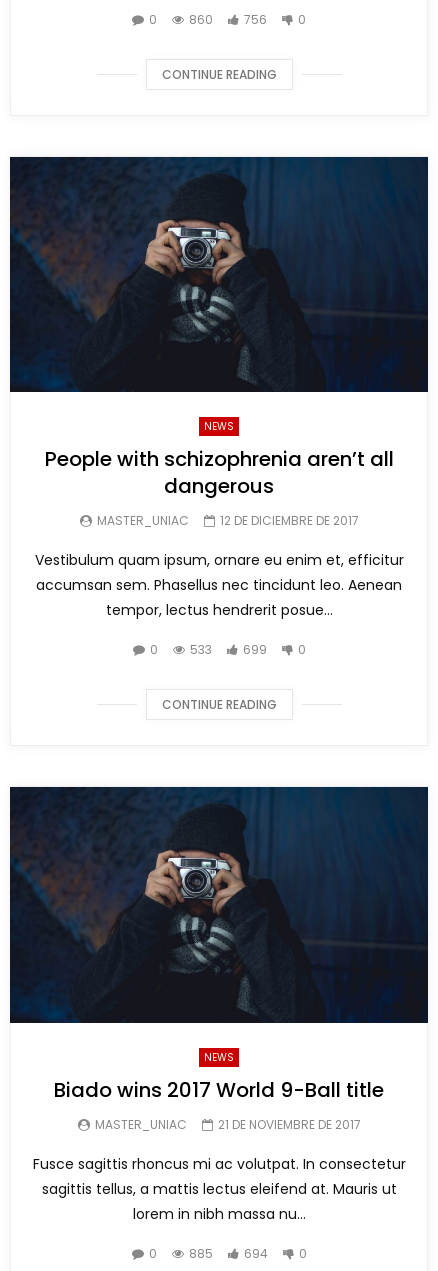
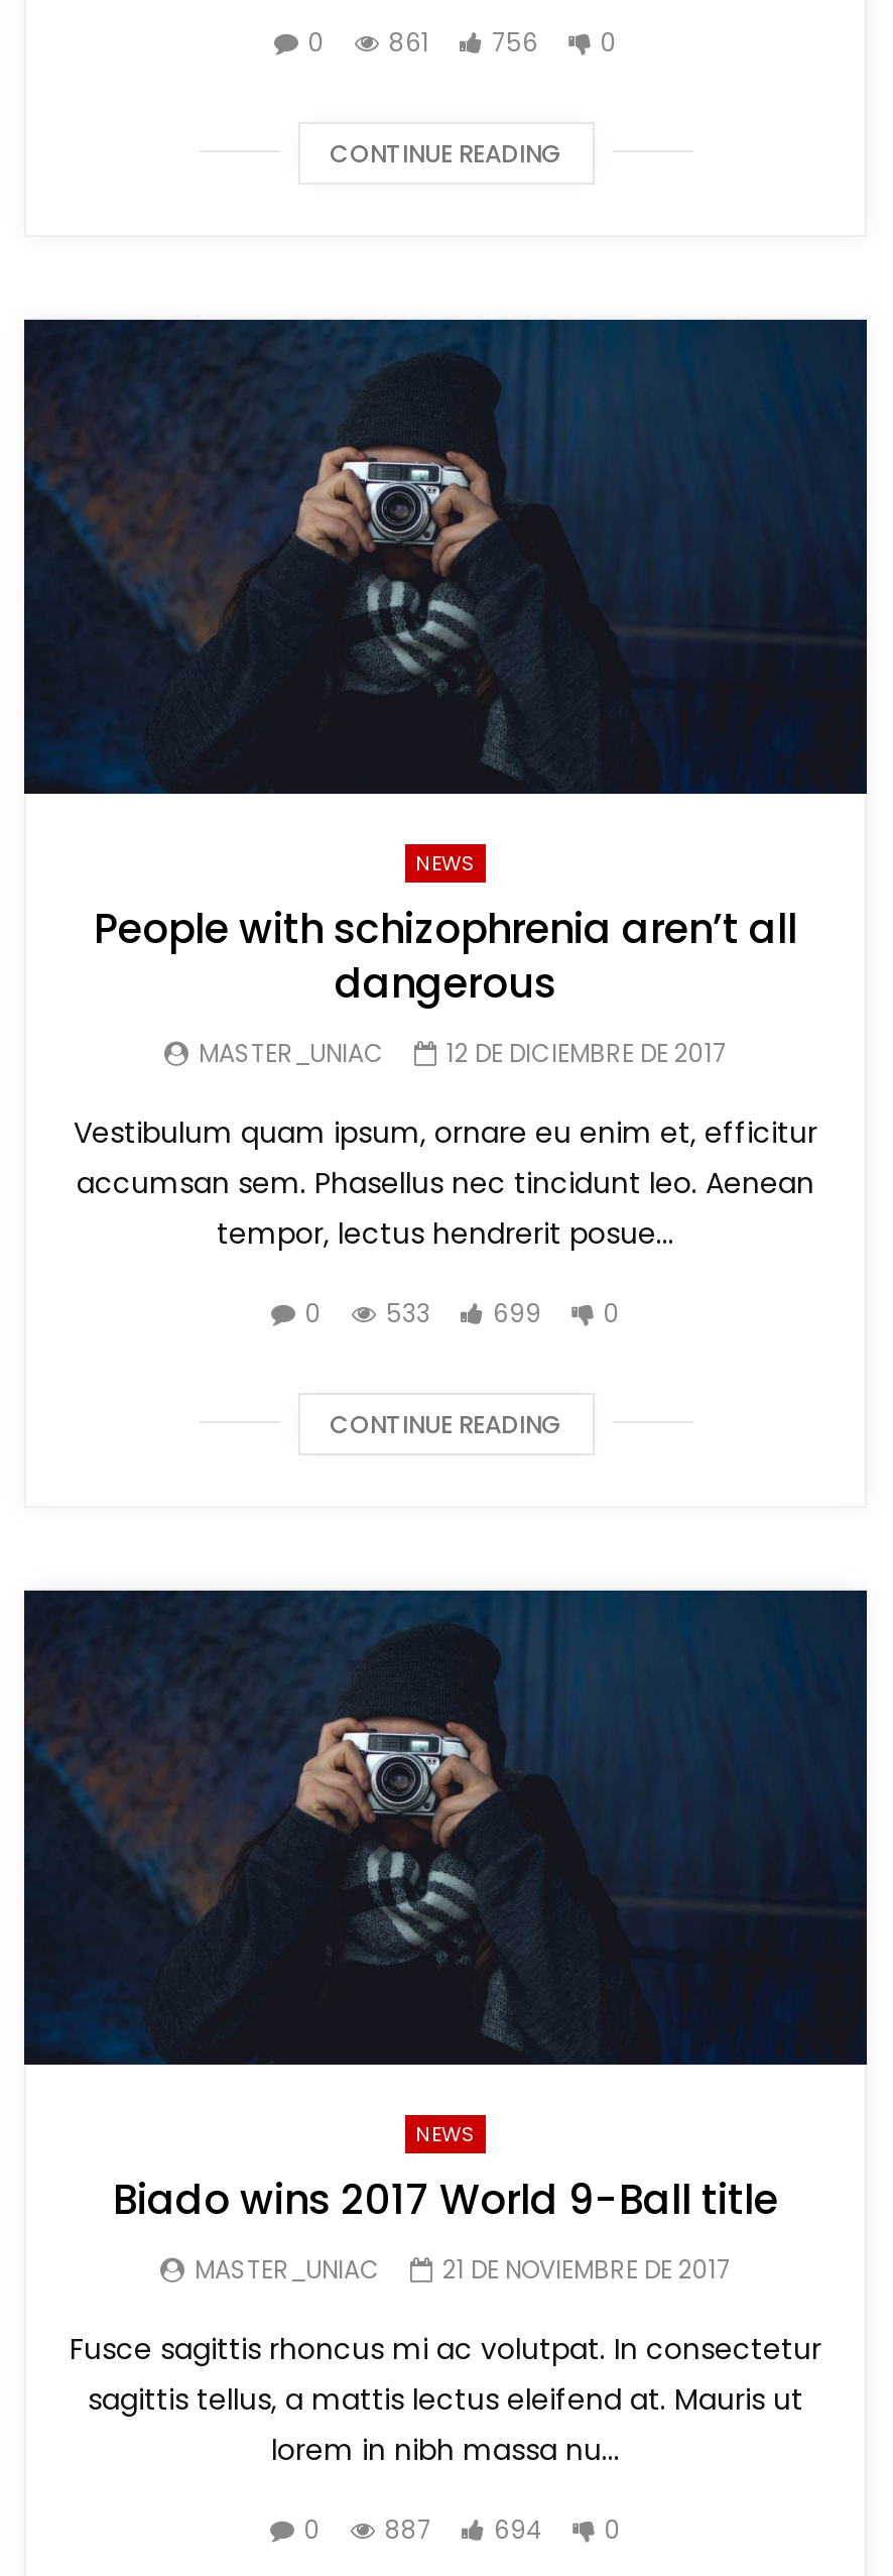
- 0 860 756 0
+ 0 861 756 0

- 0 885 694 0
+ 0 887 694 0
